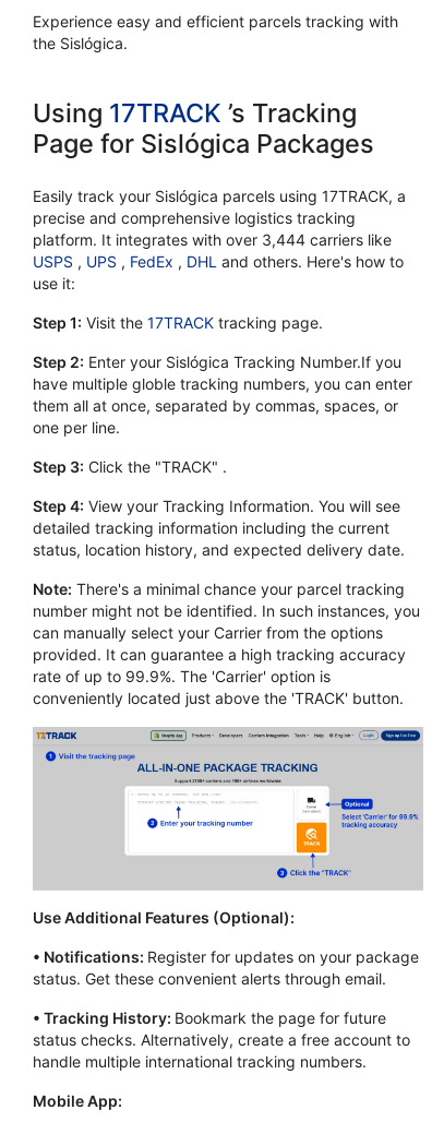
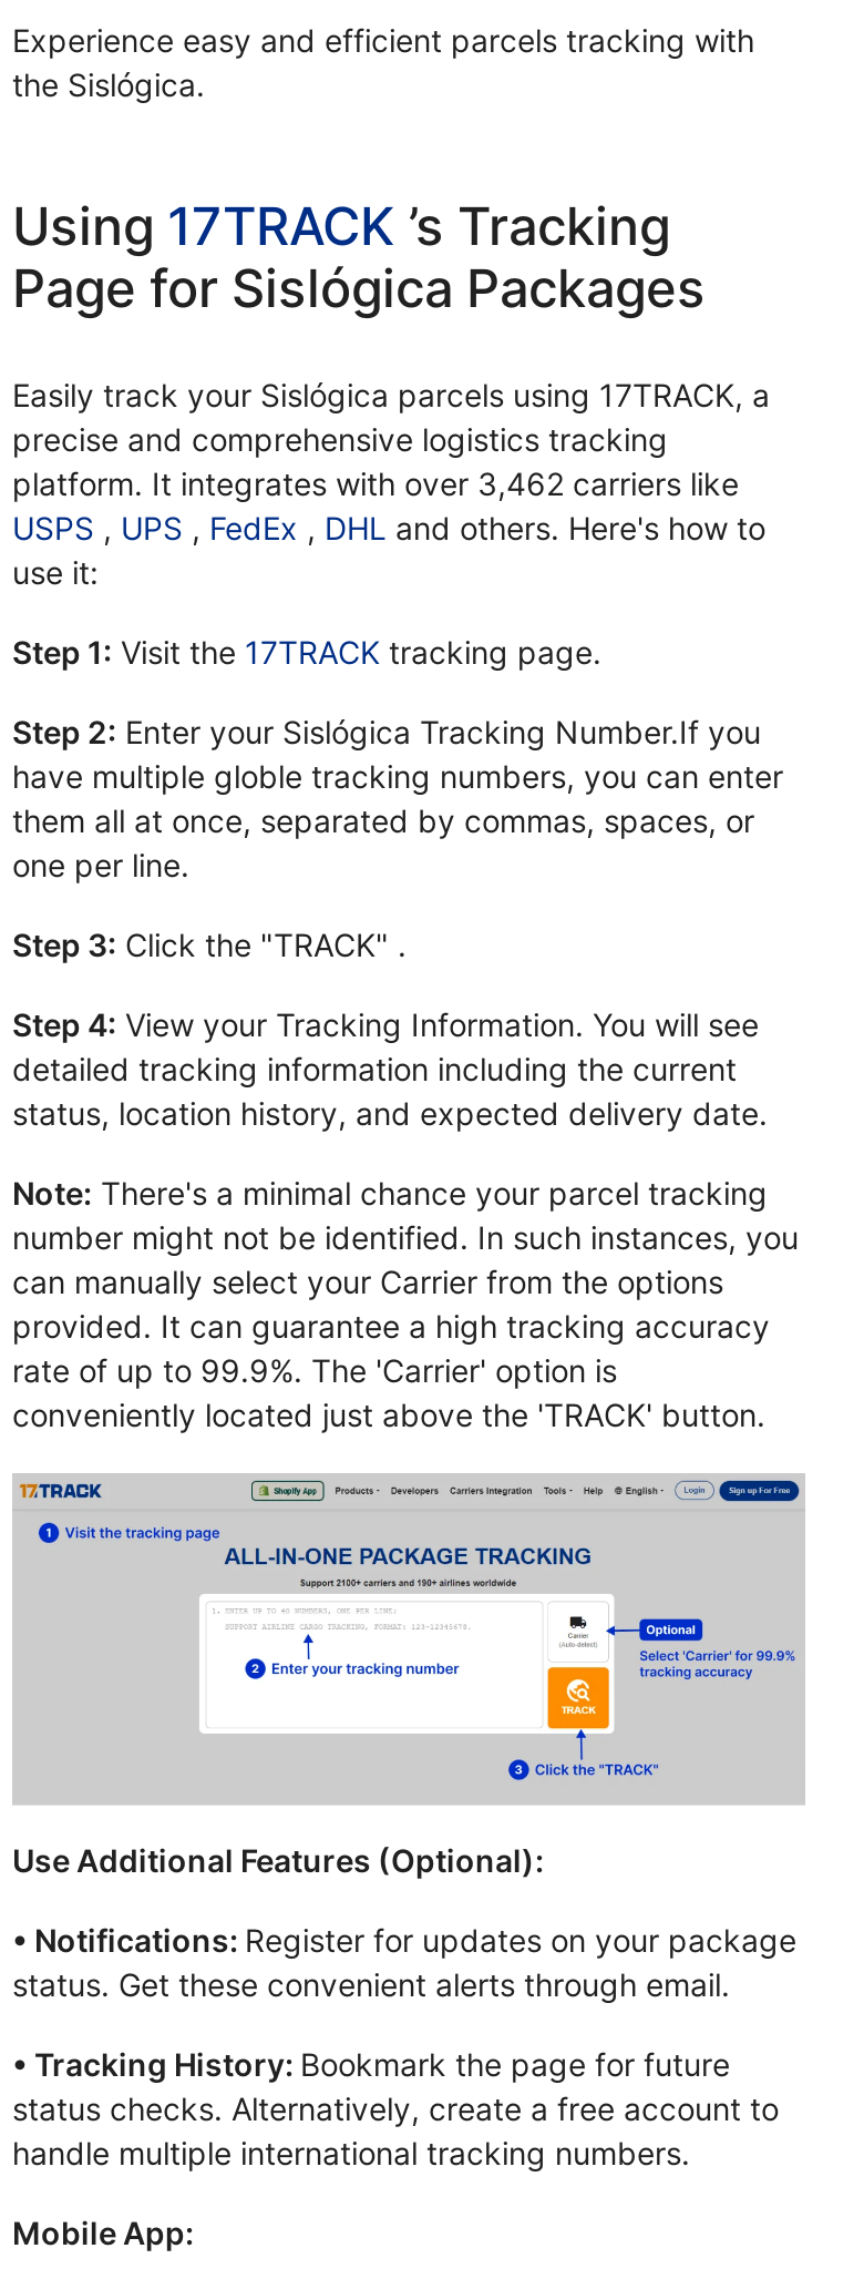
- platform. It integrates with over 3,444 carriers like
+ platform. It integrates with over 3,462 carriers like
